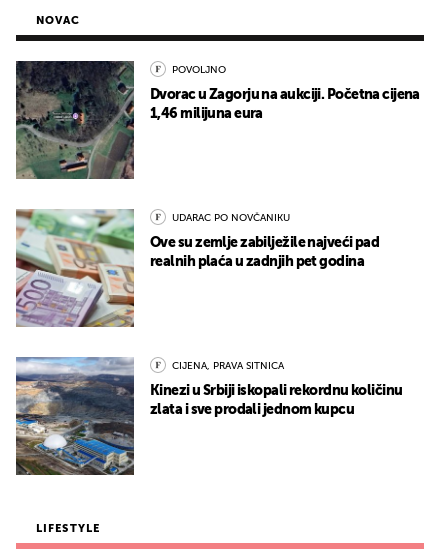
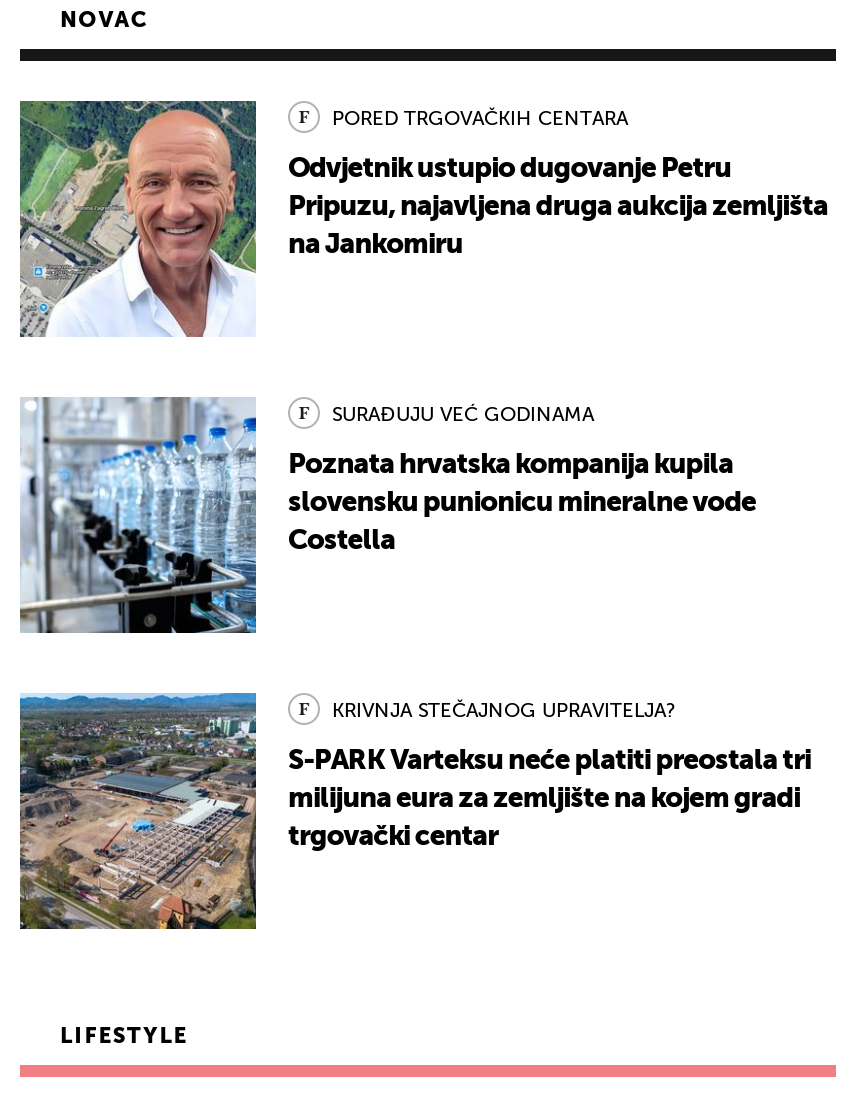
- [image]
- Dvorac u Zagorju na aukciji. Početna cijena
- 1,46 milijuna eura
+ [image]
+ Odvjetnik ustupio dugovanje Petru
+ Pripuzu, najavljena druga aukcija zemljišta
+ na Jankomiru

- POVOLJNO
+ PORED TRGOVAČKIH CENTARA

- [image]
- Ove su zemlje zabilježile najveći pad
- realnih plaća u zadnjih pet godina
+ [image]
+ Poznata hrvatska kompanija kupila
+ slovensku punionicu mineralne vode
+ Costella

- UDARAC PO NOVČANIKU
+ SURAĐUJU VEĆ GODINAMA

- [image]
- Kinezi u Srbiji iskopali rekordnu količinu
- zlata i sve prodali jednom kupcu
+ [image]
+ S-PARK Varteksu neće platiti preostala tri
+ milijuna eura za zemljište na kojem gradi
+ trgovački centar

- CIJENA, PRAVA SITNICA
+ KRIVNJA STEČAJNOG UPRAVITELJA?
